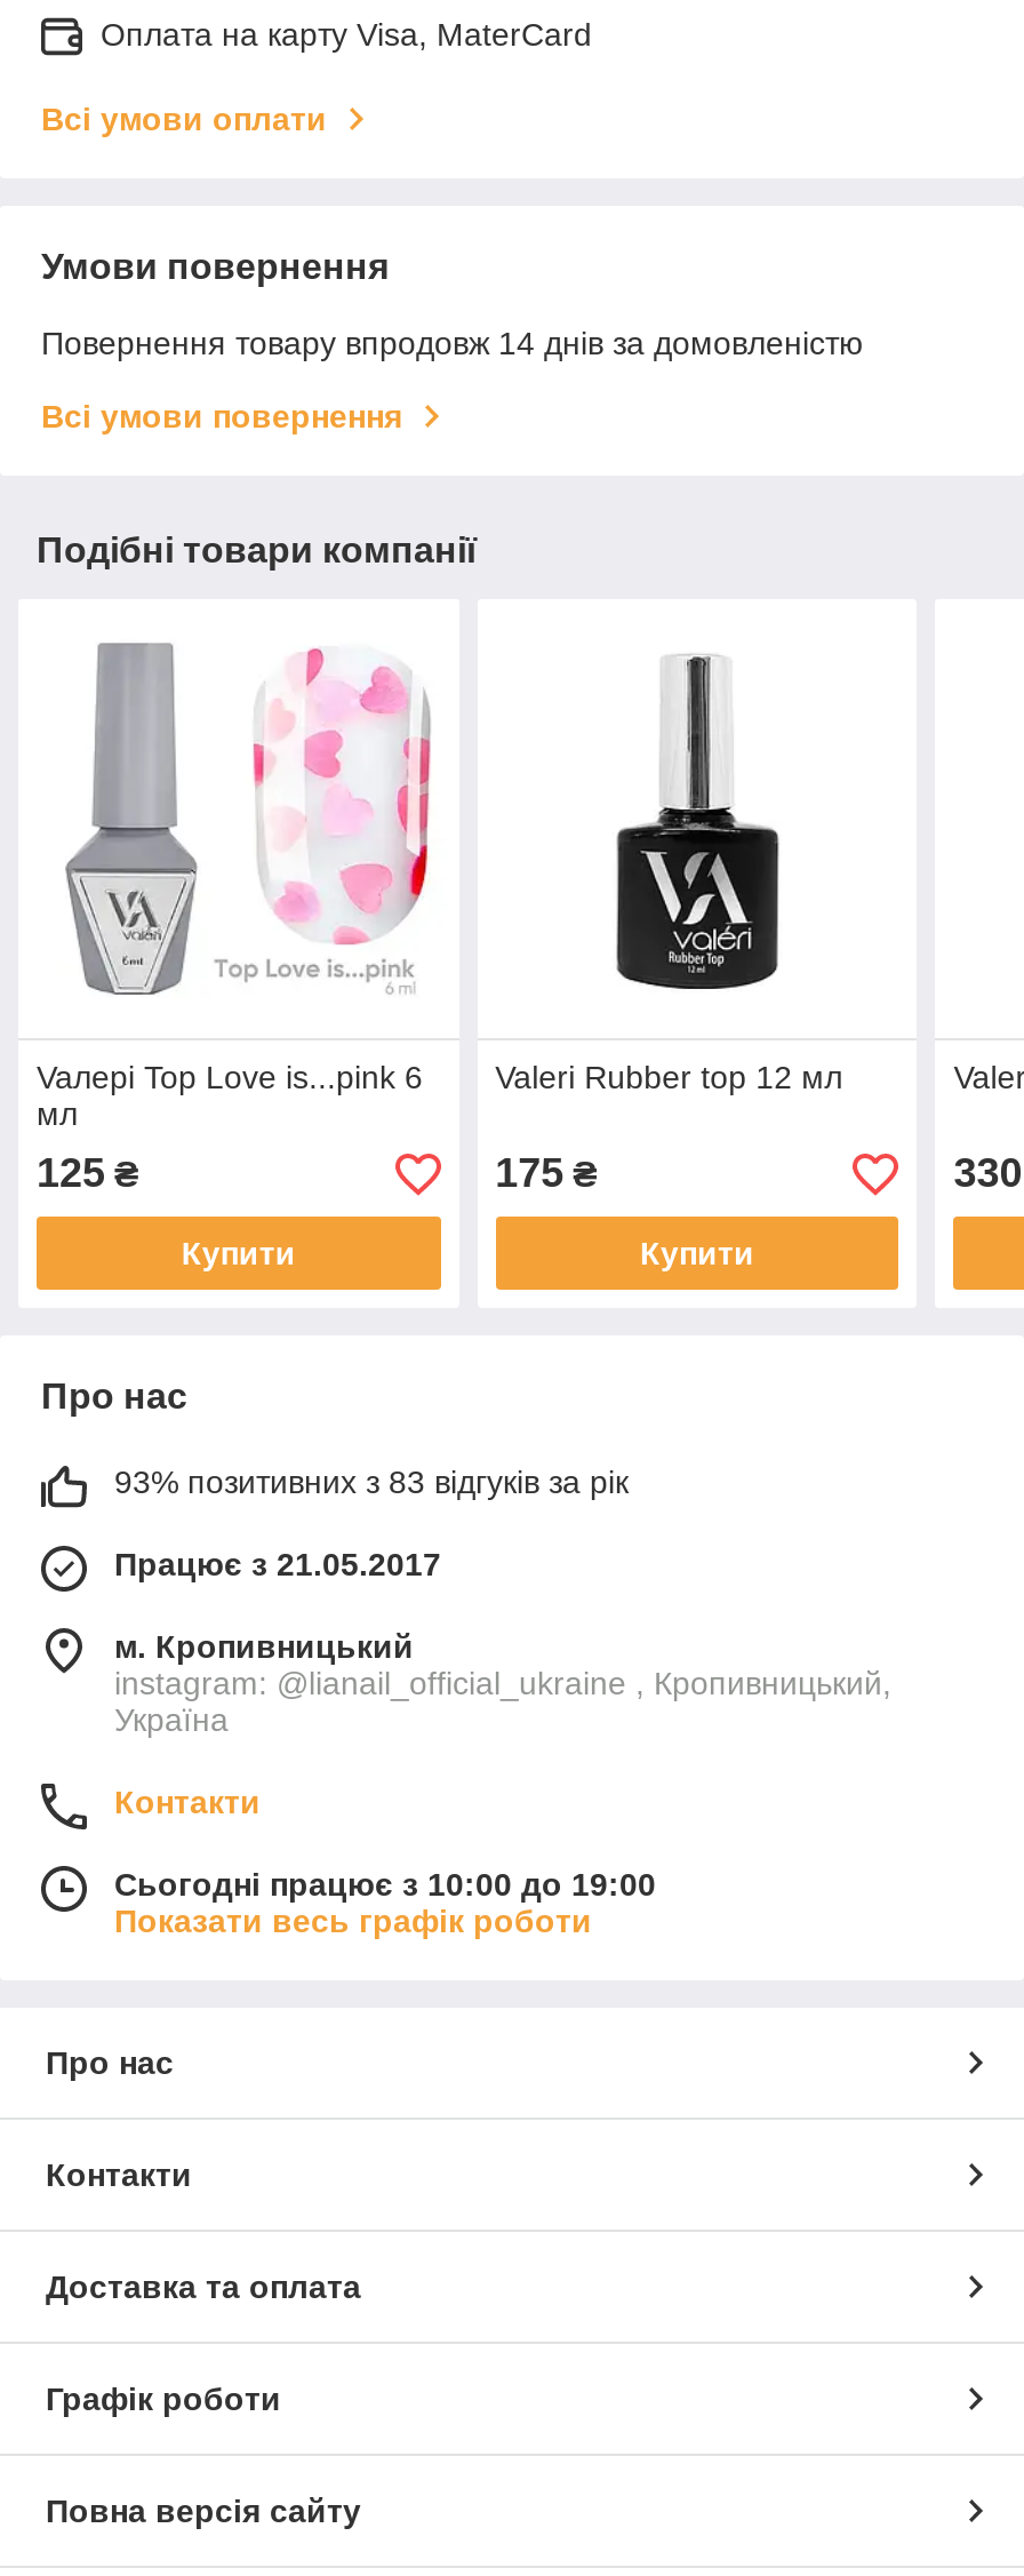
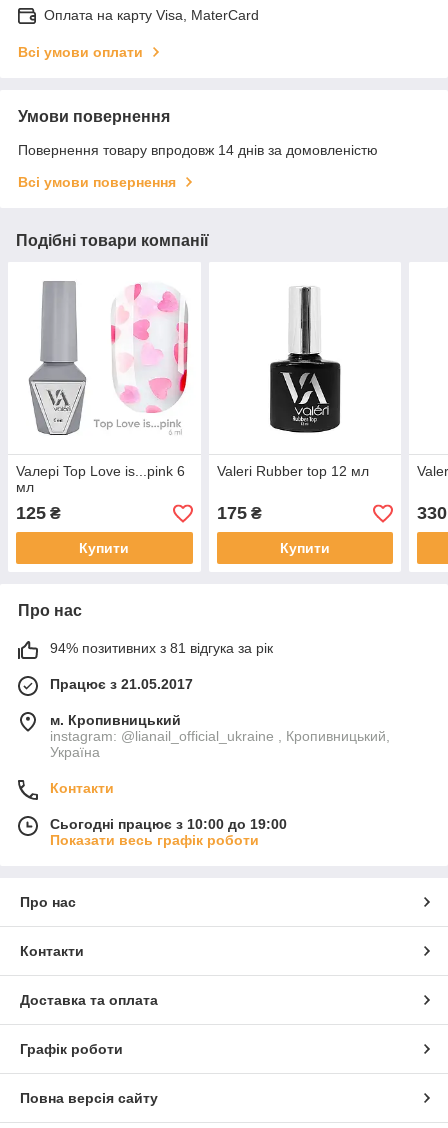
- 93% позитивних з 83 відгуків за рік
+ 94% позитивних з 81 відгука за рік
